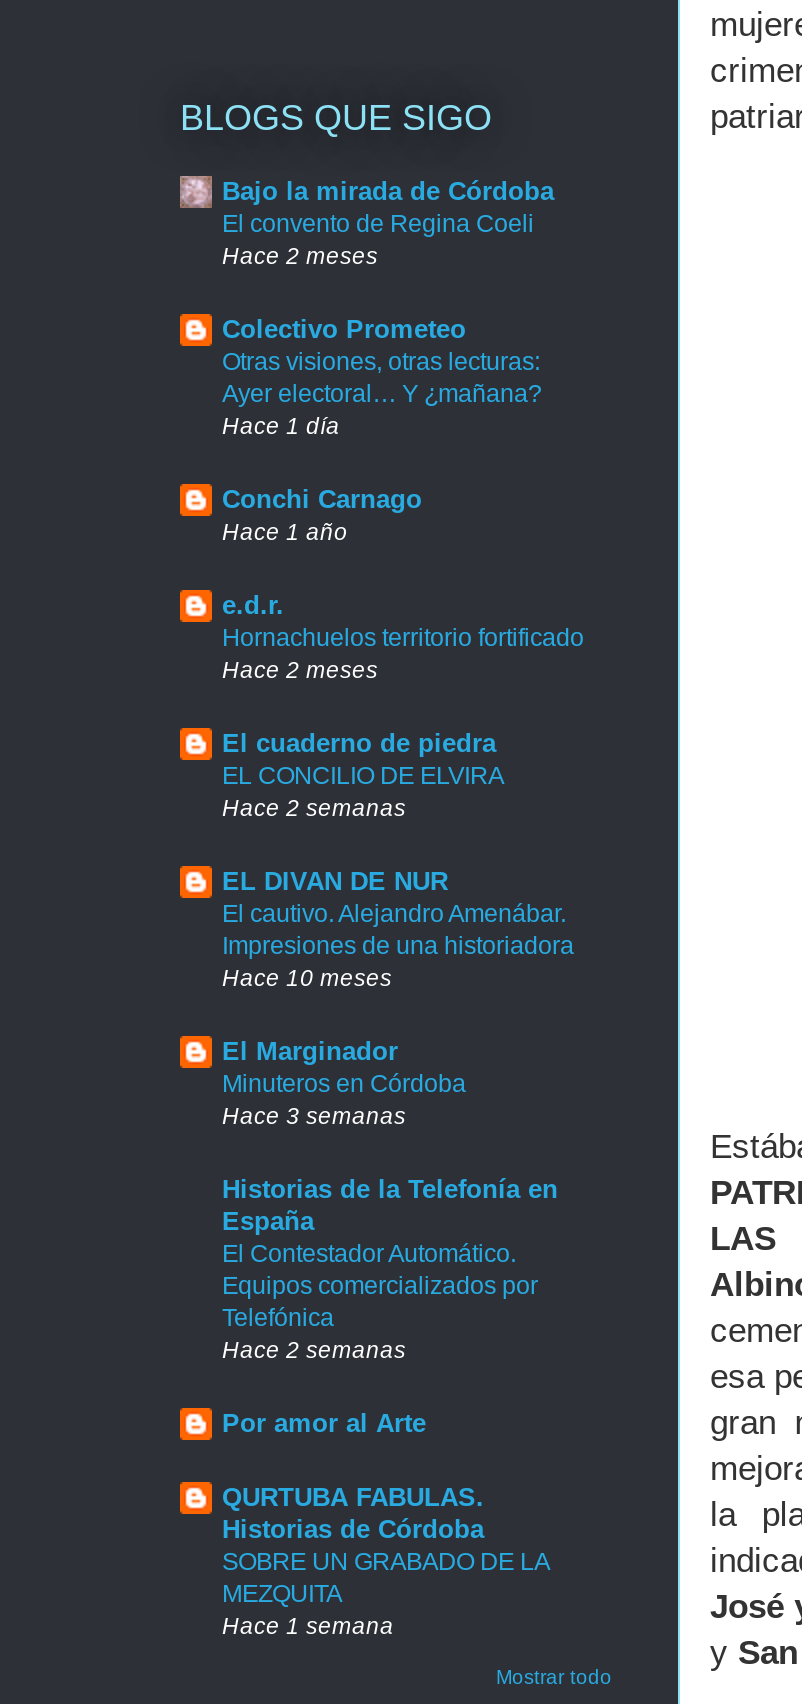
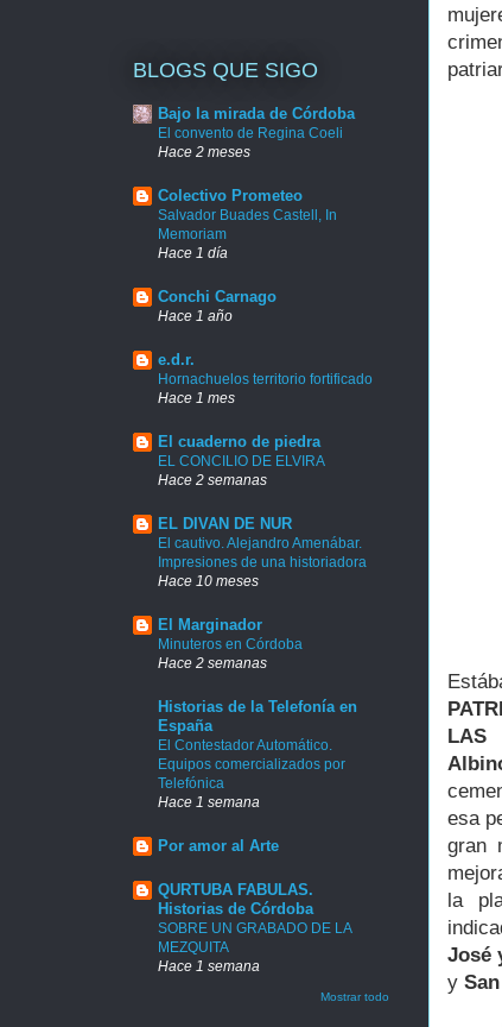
- Otras visiones, otras lecturas:
- Ayer electoral… Y ¿mañana?
+ Salvador Buades Castell, In
+ Memoriam

- Hace 2 meses
+ Hace 1 mes

- Hace 3 semanas
+ Hace 2 semanas

- Hace 2 semanas
+ Hace 1 semana
